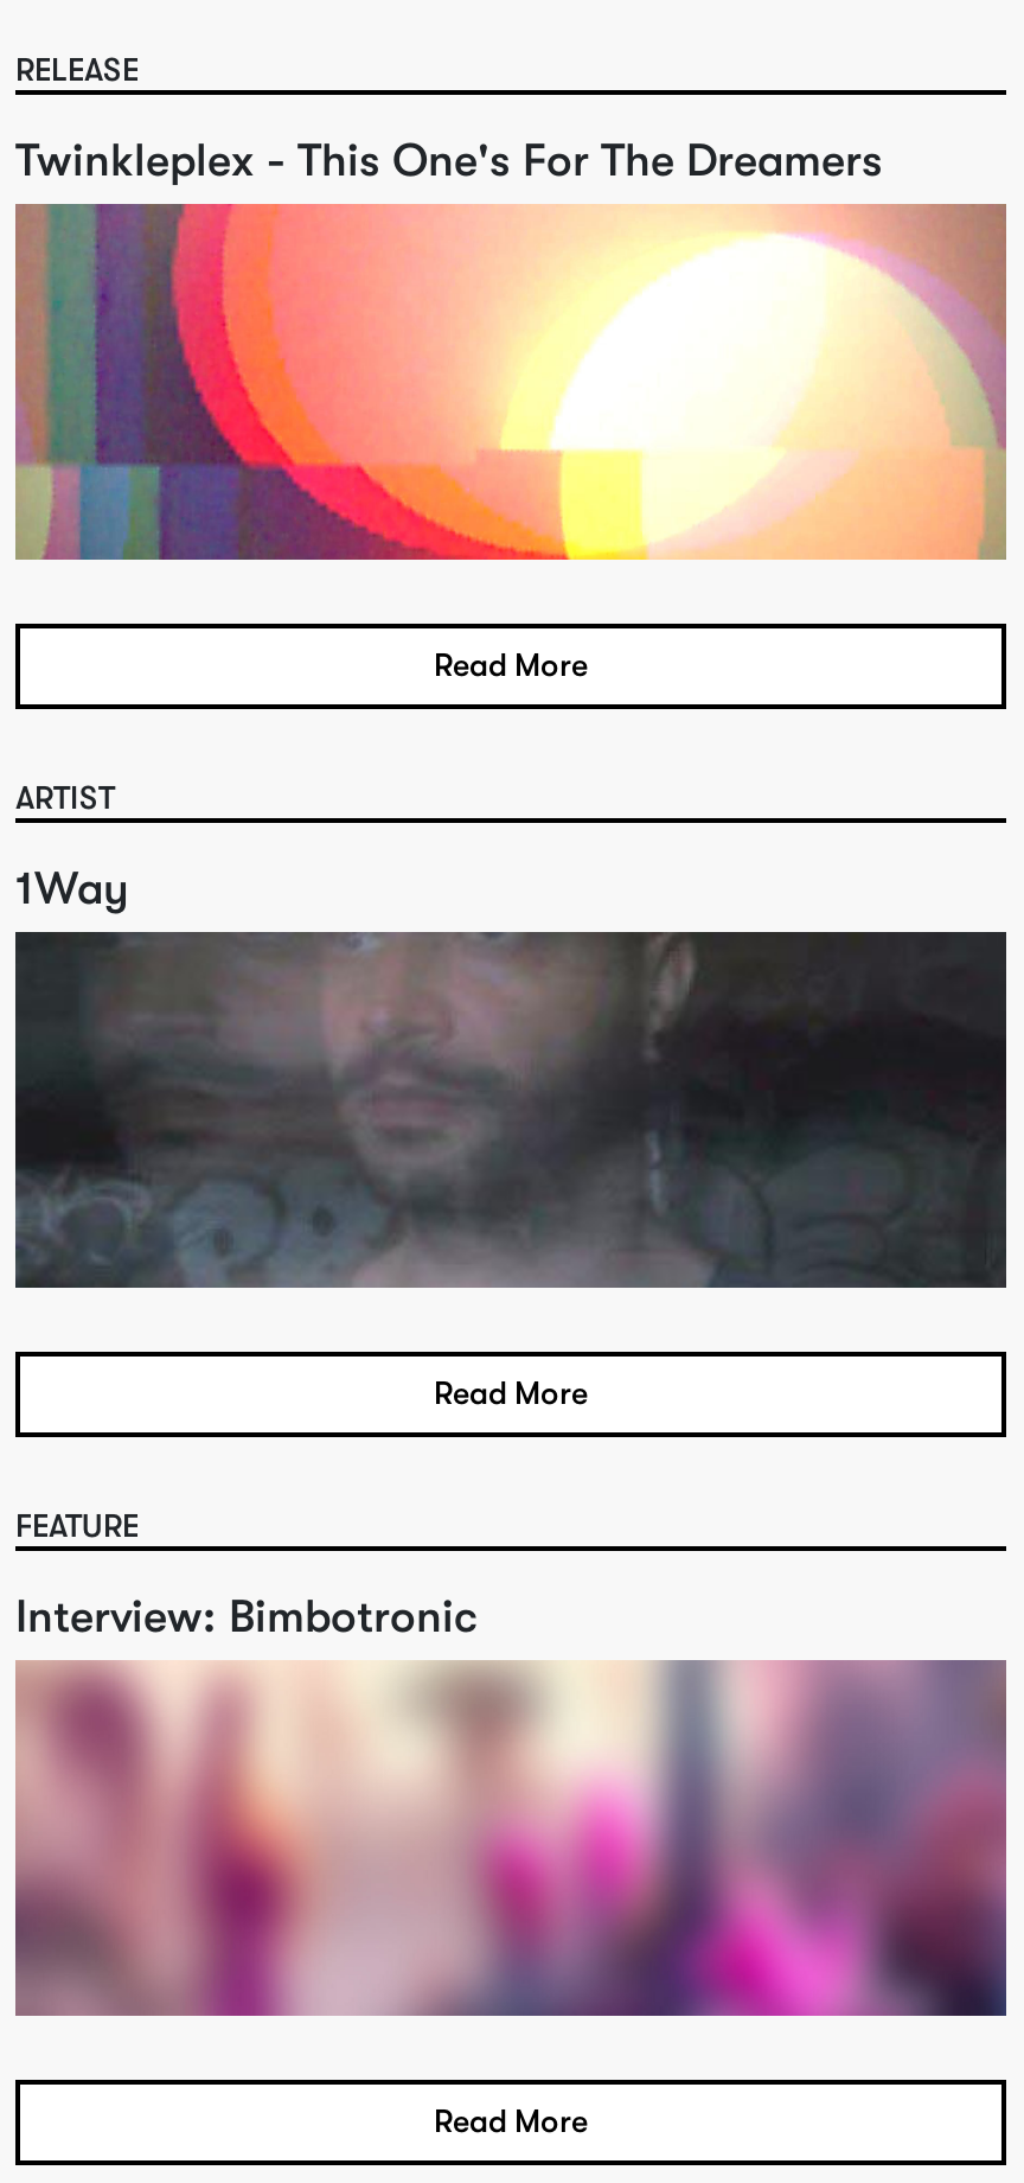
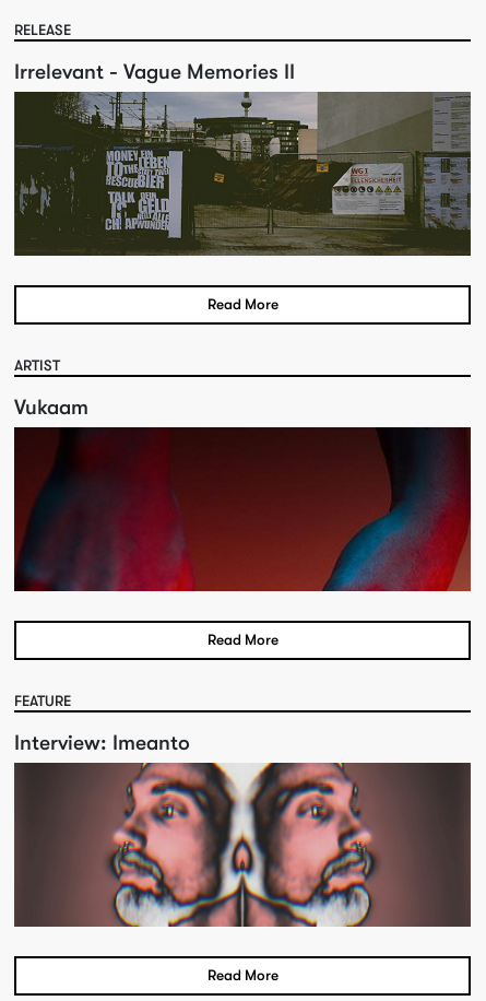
- Twinkleplex - This One's For The Dreamers
+ Irrelevant - Vague Memories II

- [image]
+ [image]

- 1Way
+ Vukaam

- [image]
+ [image]

- Interview: Bimbotronic
+ Interview: Imeanto

- [image]
+ [image]
